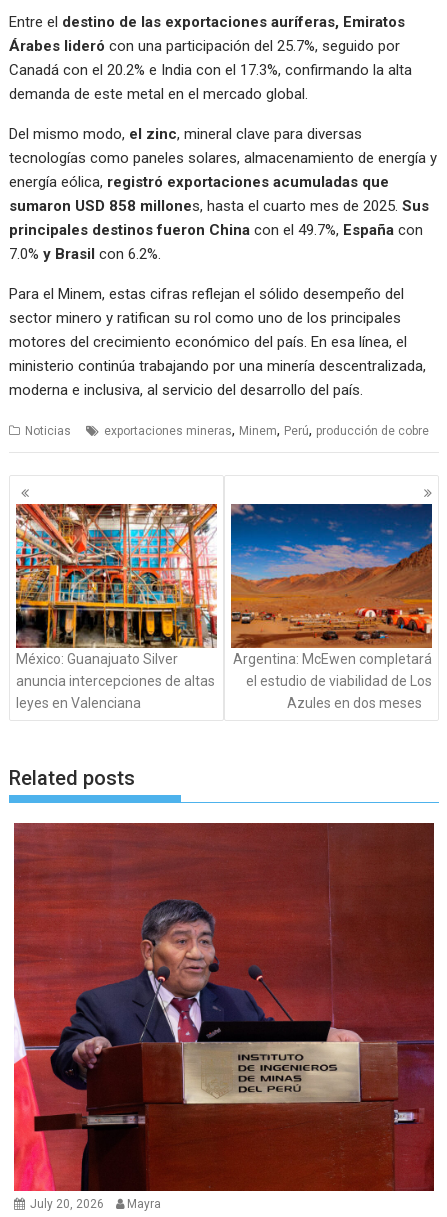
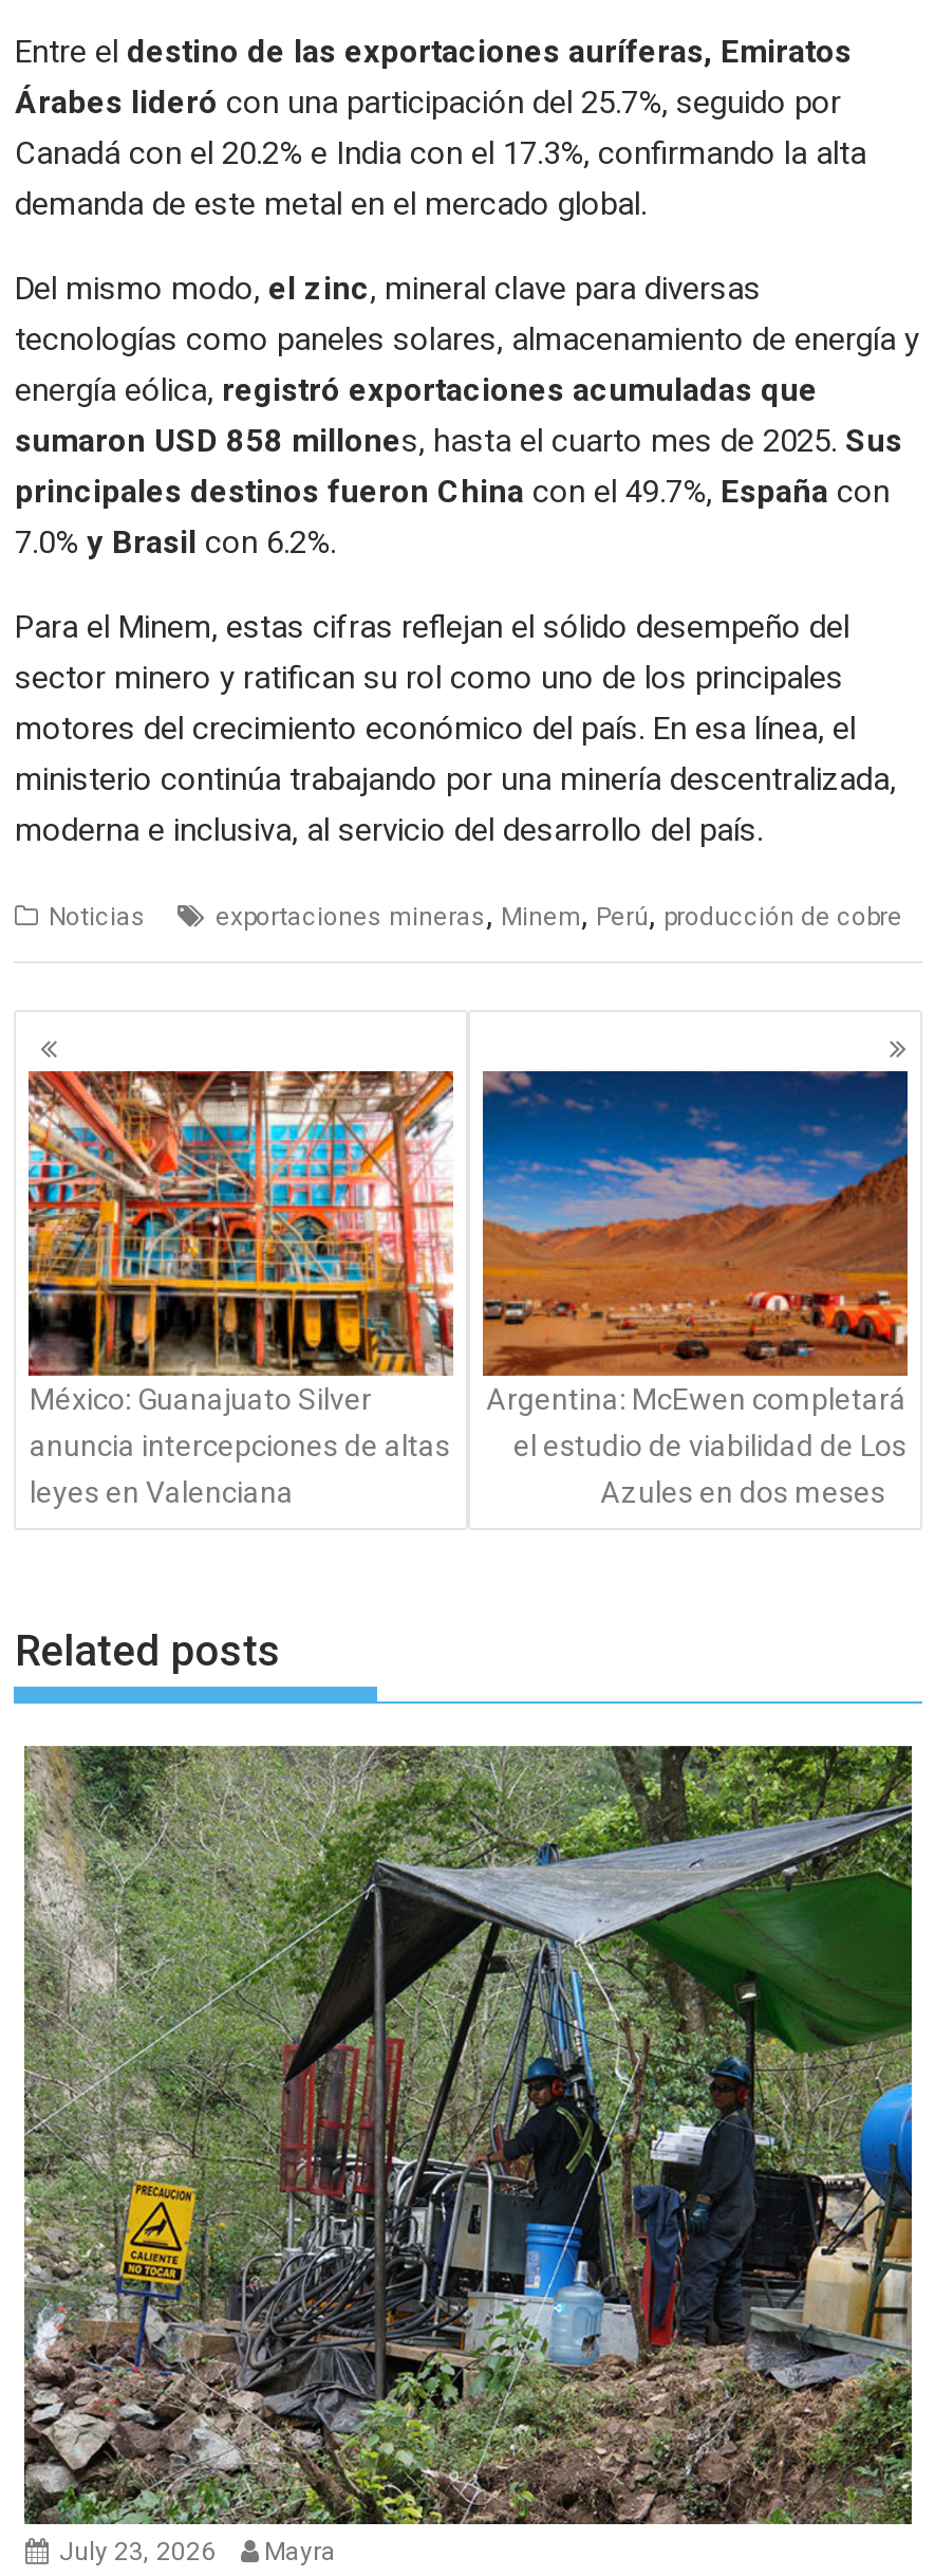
- [image]
- July 20, 2026 Mayra
+ [image]
+ July 23, 2026 Mayra
